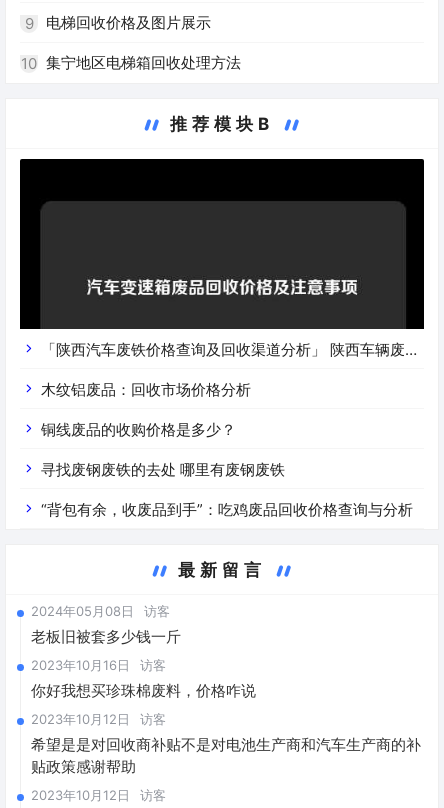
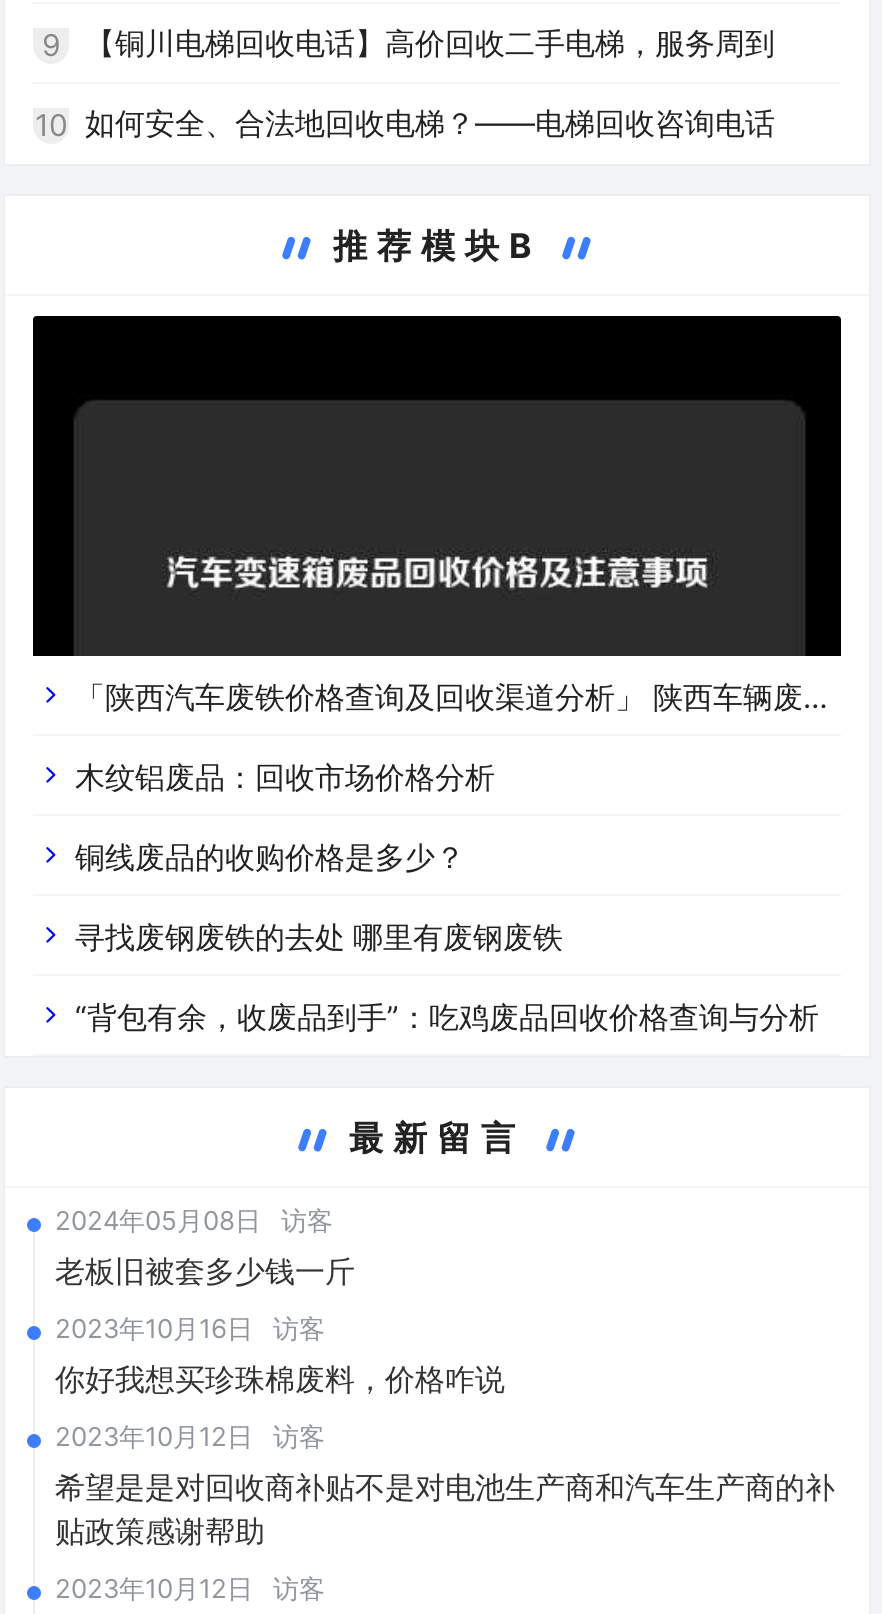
- 电梯回收价格及图片展示
+ 【铜川电梯回收电话】高价回收二手电梯，服务周到

- 10 集宁地区电梯箱回收处理方法
+ 10 如何安全、合法地回收电梯？——电梯回收咨询电话
